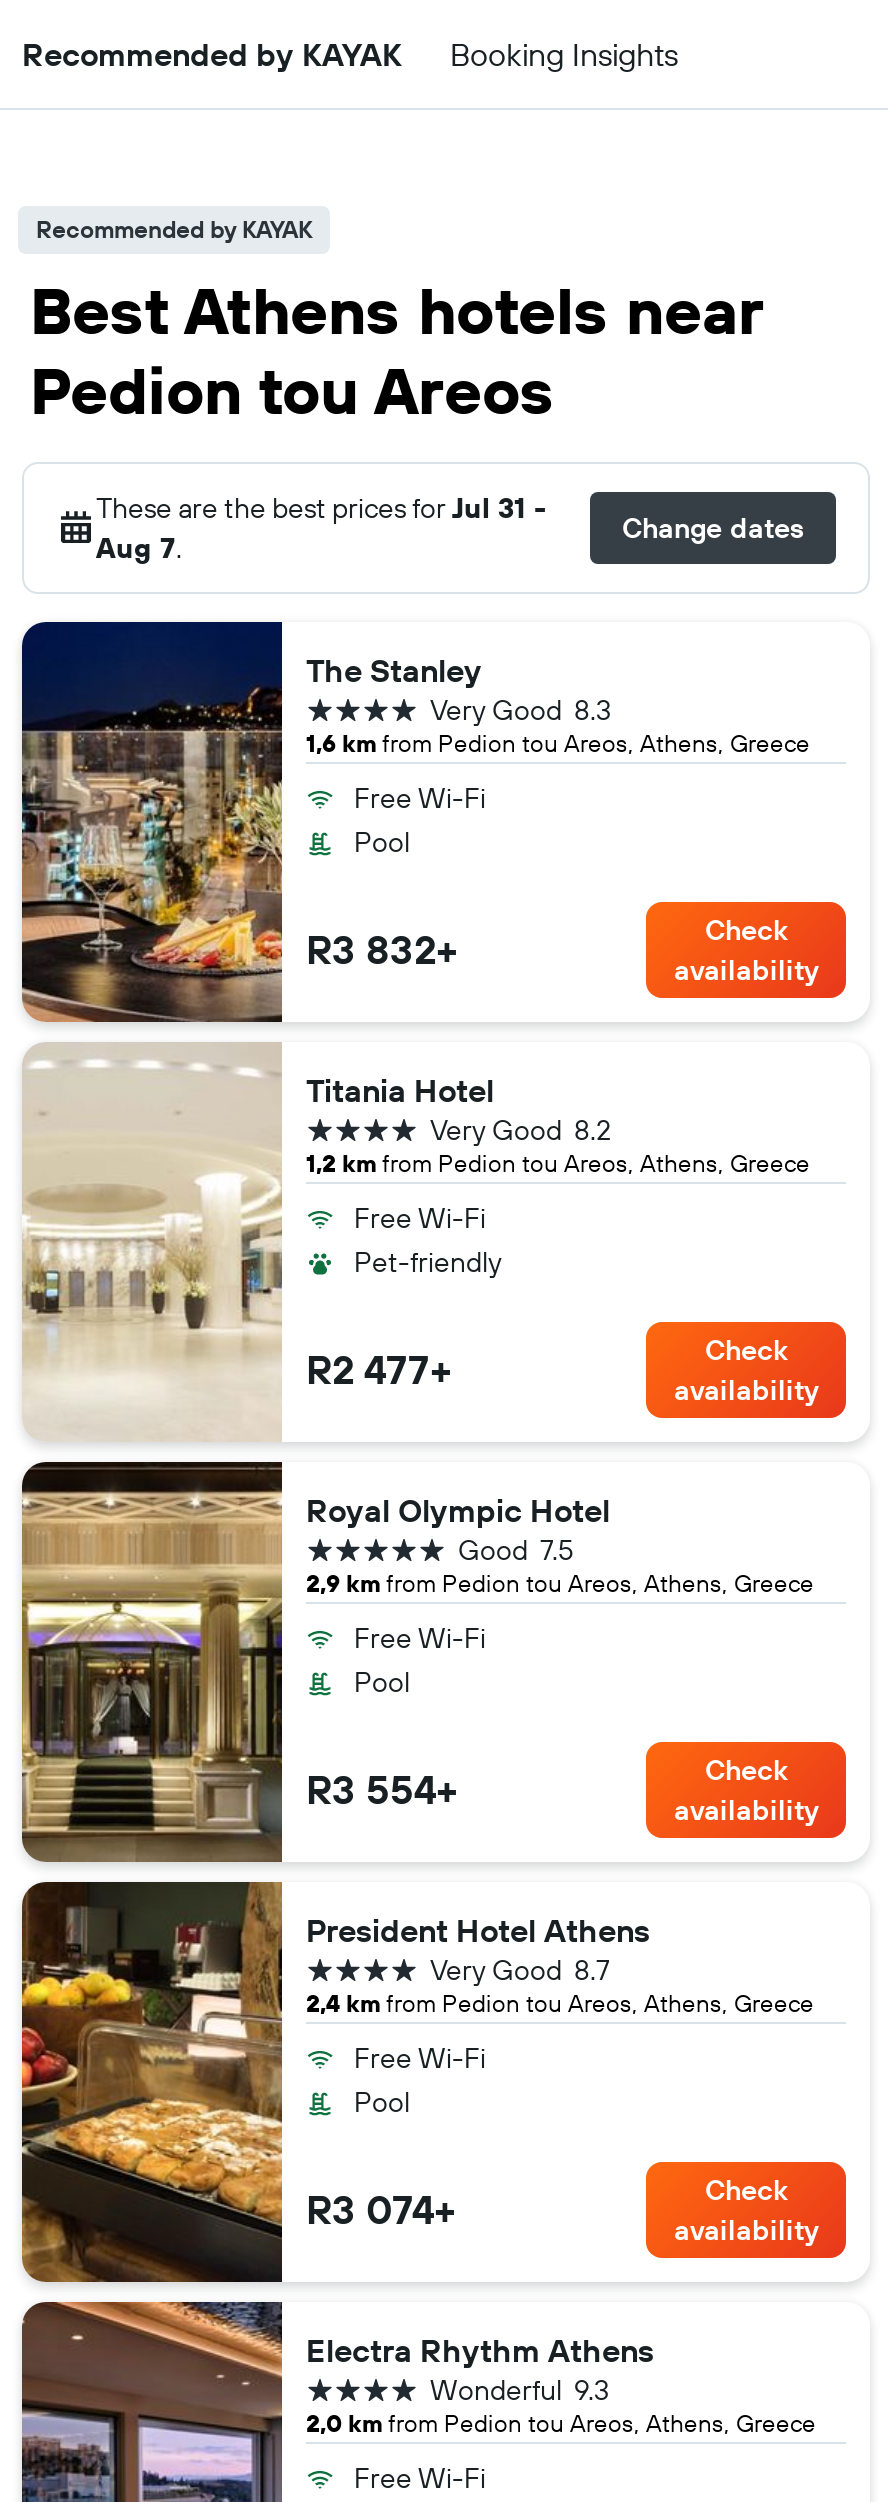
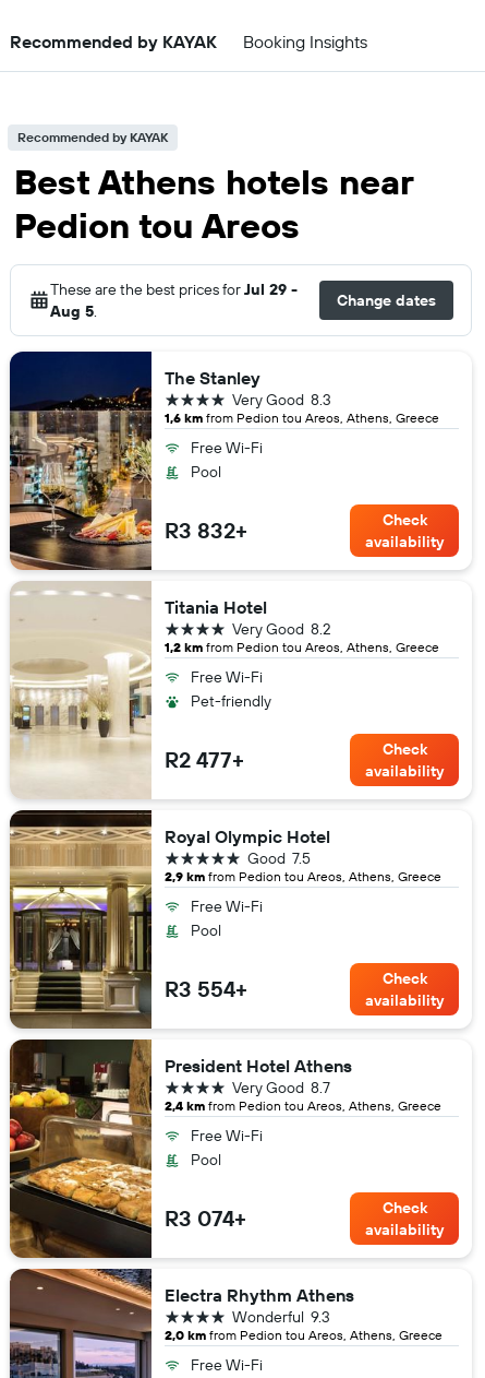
- These are the best prices for Jul 31 -
+ These are the best prices for Jul 29 -

- Aug 7.
+ Aug 5.
